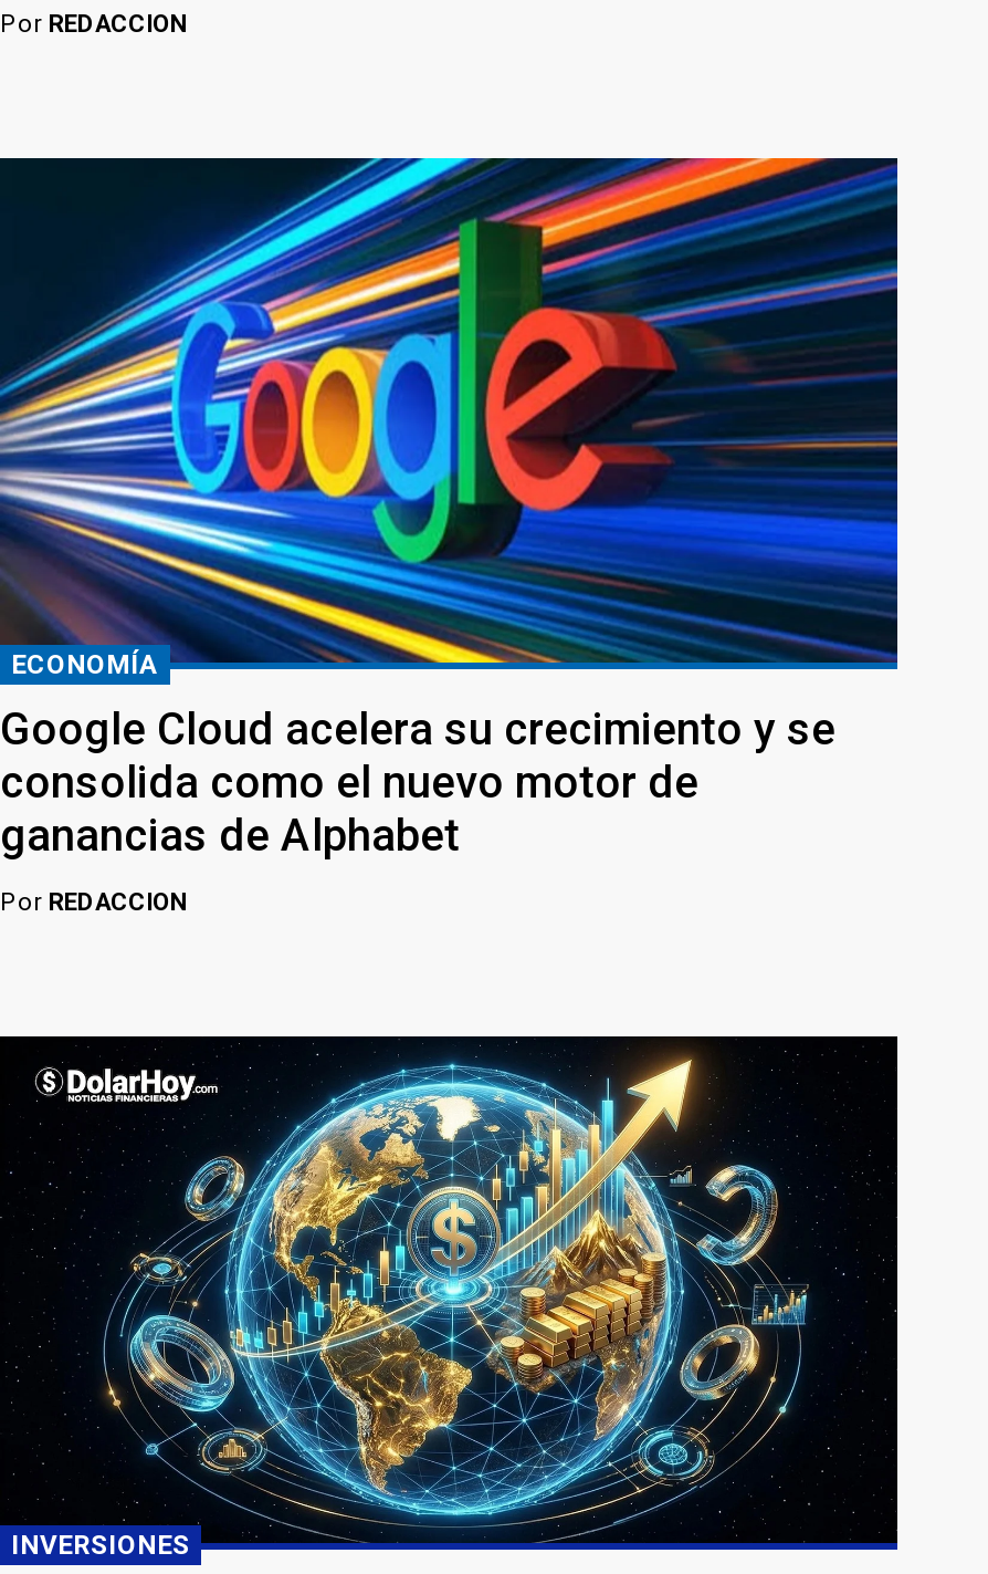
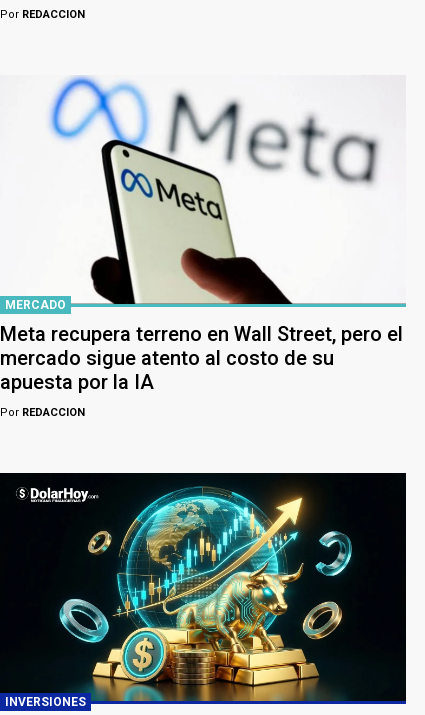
- [image]
- ECONOMÍA
- Google Cloud acelera su crecimiento y se
- consolida como el nuevo motor de
- ganancias de Alphabet
+ [image]
+ MERCADO
+ Meta recupera terreno en Wall Street, pero el
+ mercado sigue atento al costo de su
+ apuesta por la IA

- [image]
+ [image]
